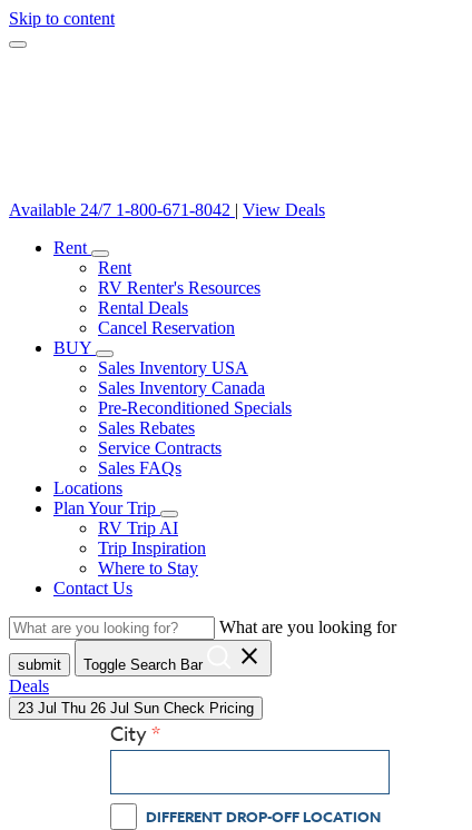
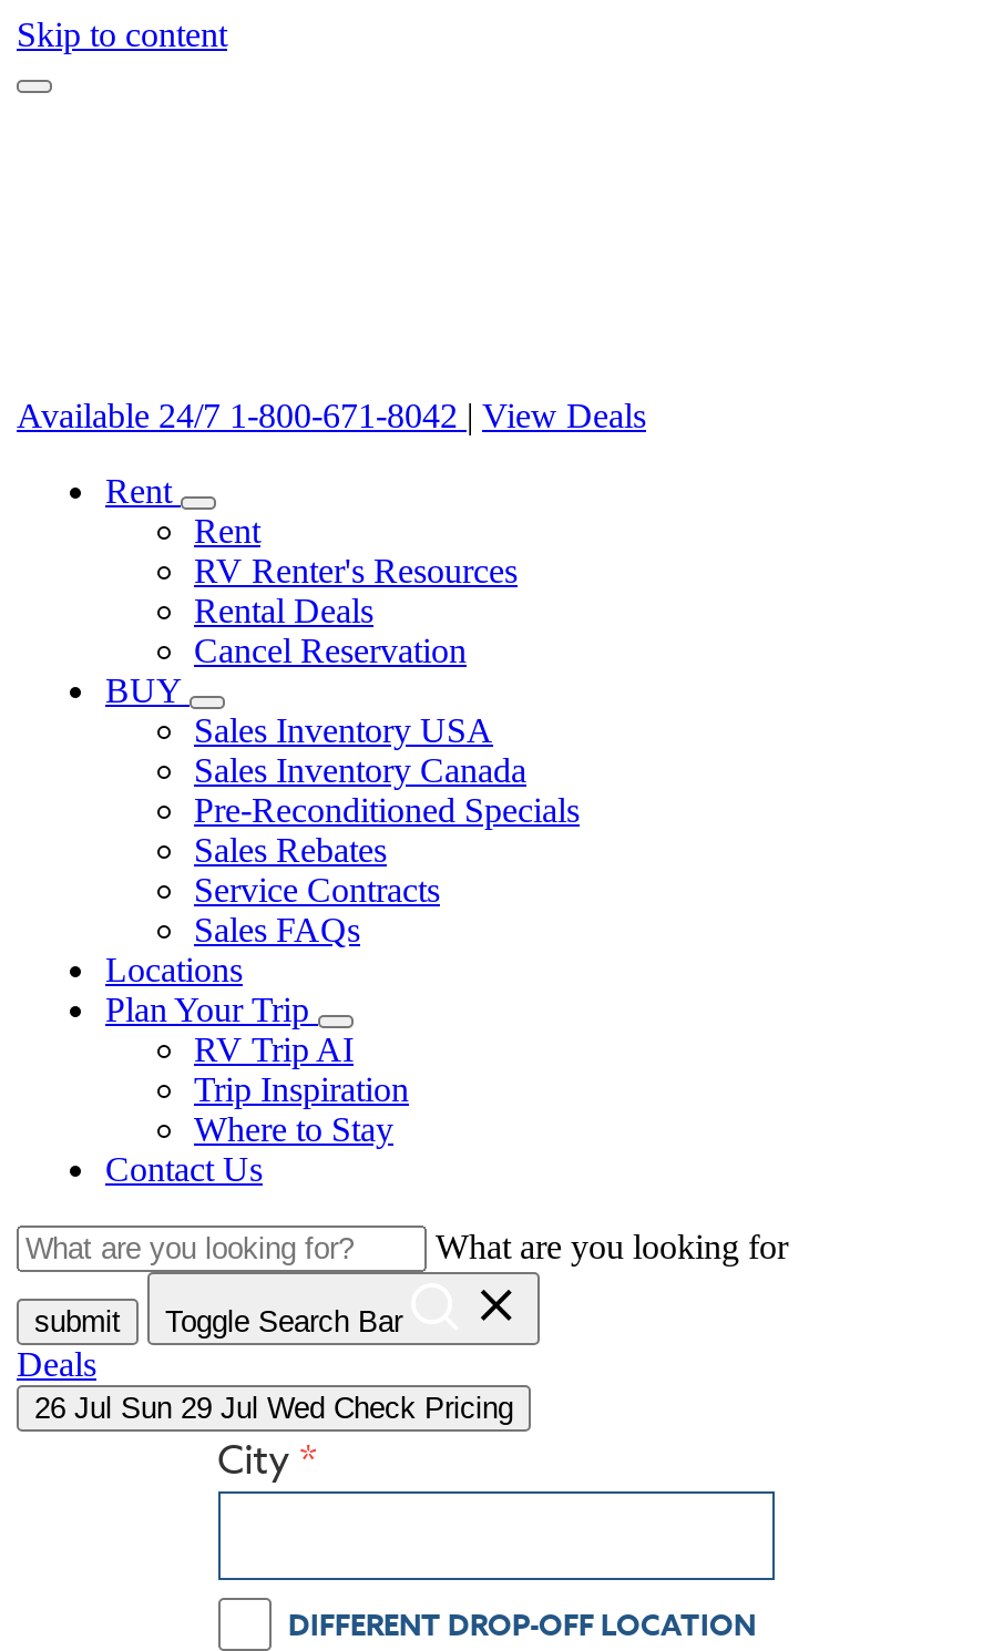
- 23 Jul Thu 26 Jul Sun Check Pricing
+ 26 Jul Sun 29 Jul Wed Check Pricing
